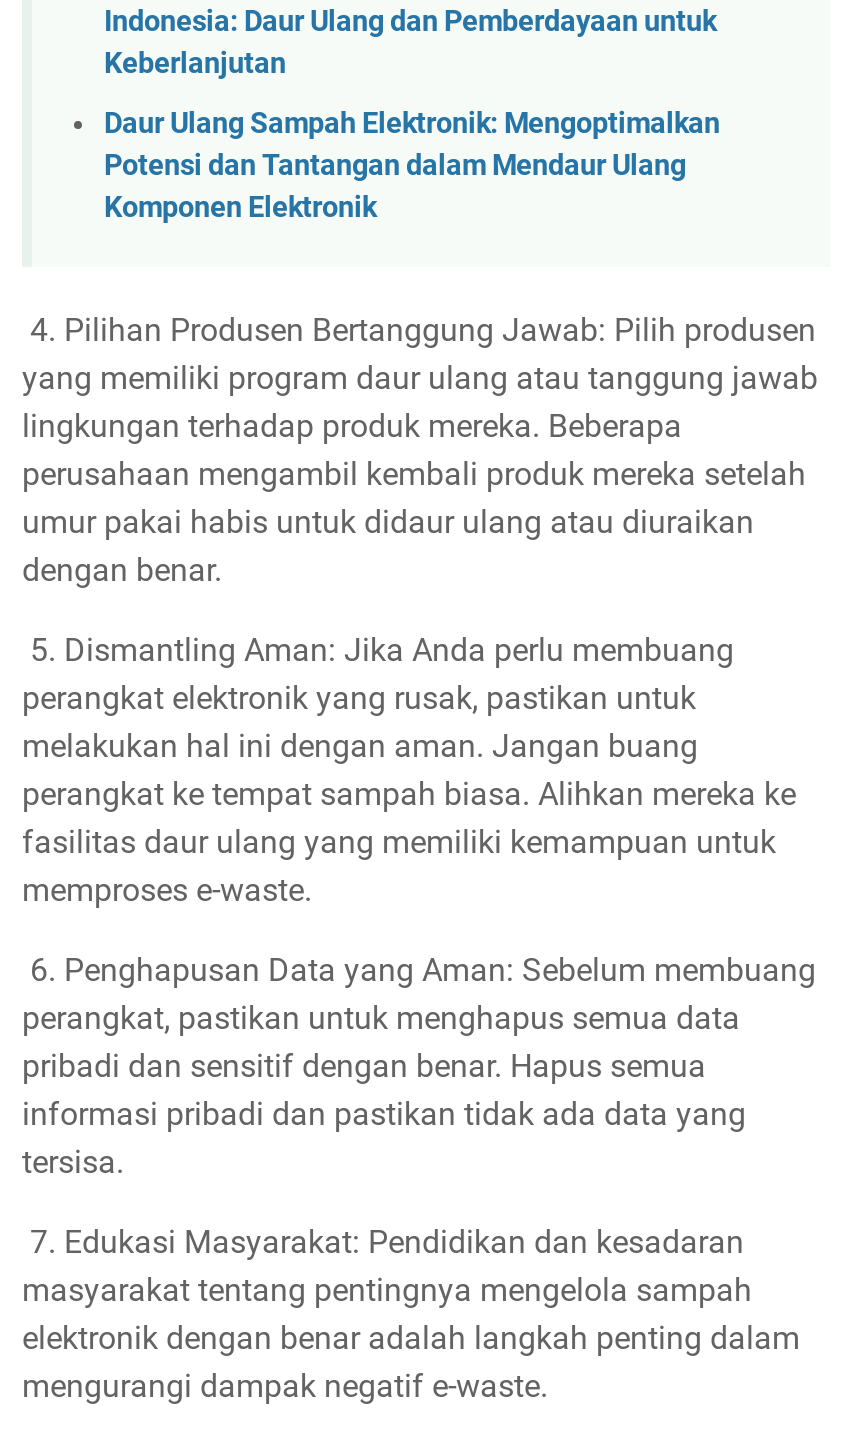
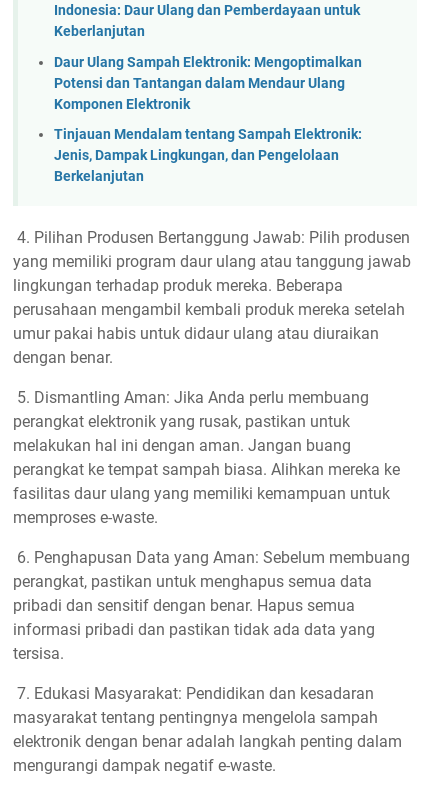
+ Tinjauan Mendalam tentang Sampah Elektronik:
+ Jenis, Dampak Lingkungan, dan Pengelolaan
+ Berkelanjutan
